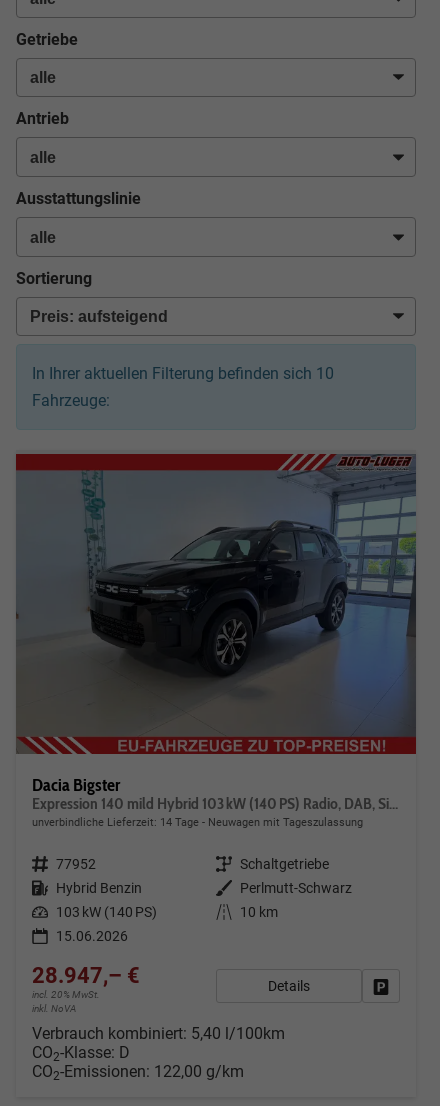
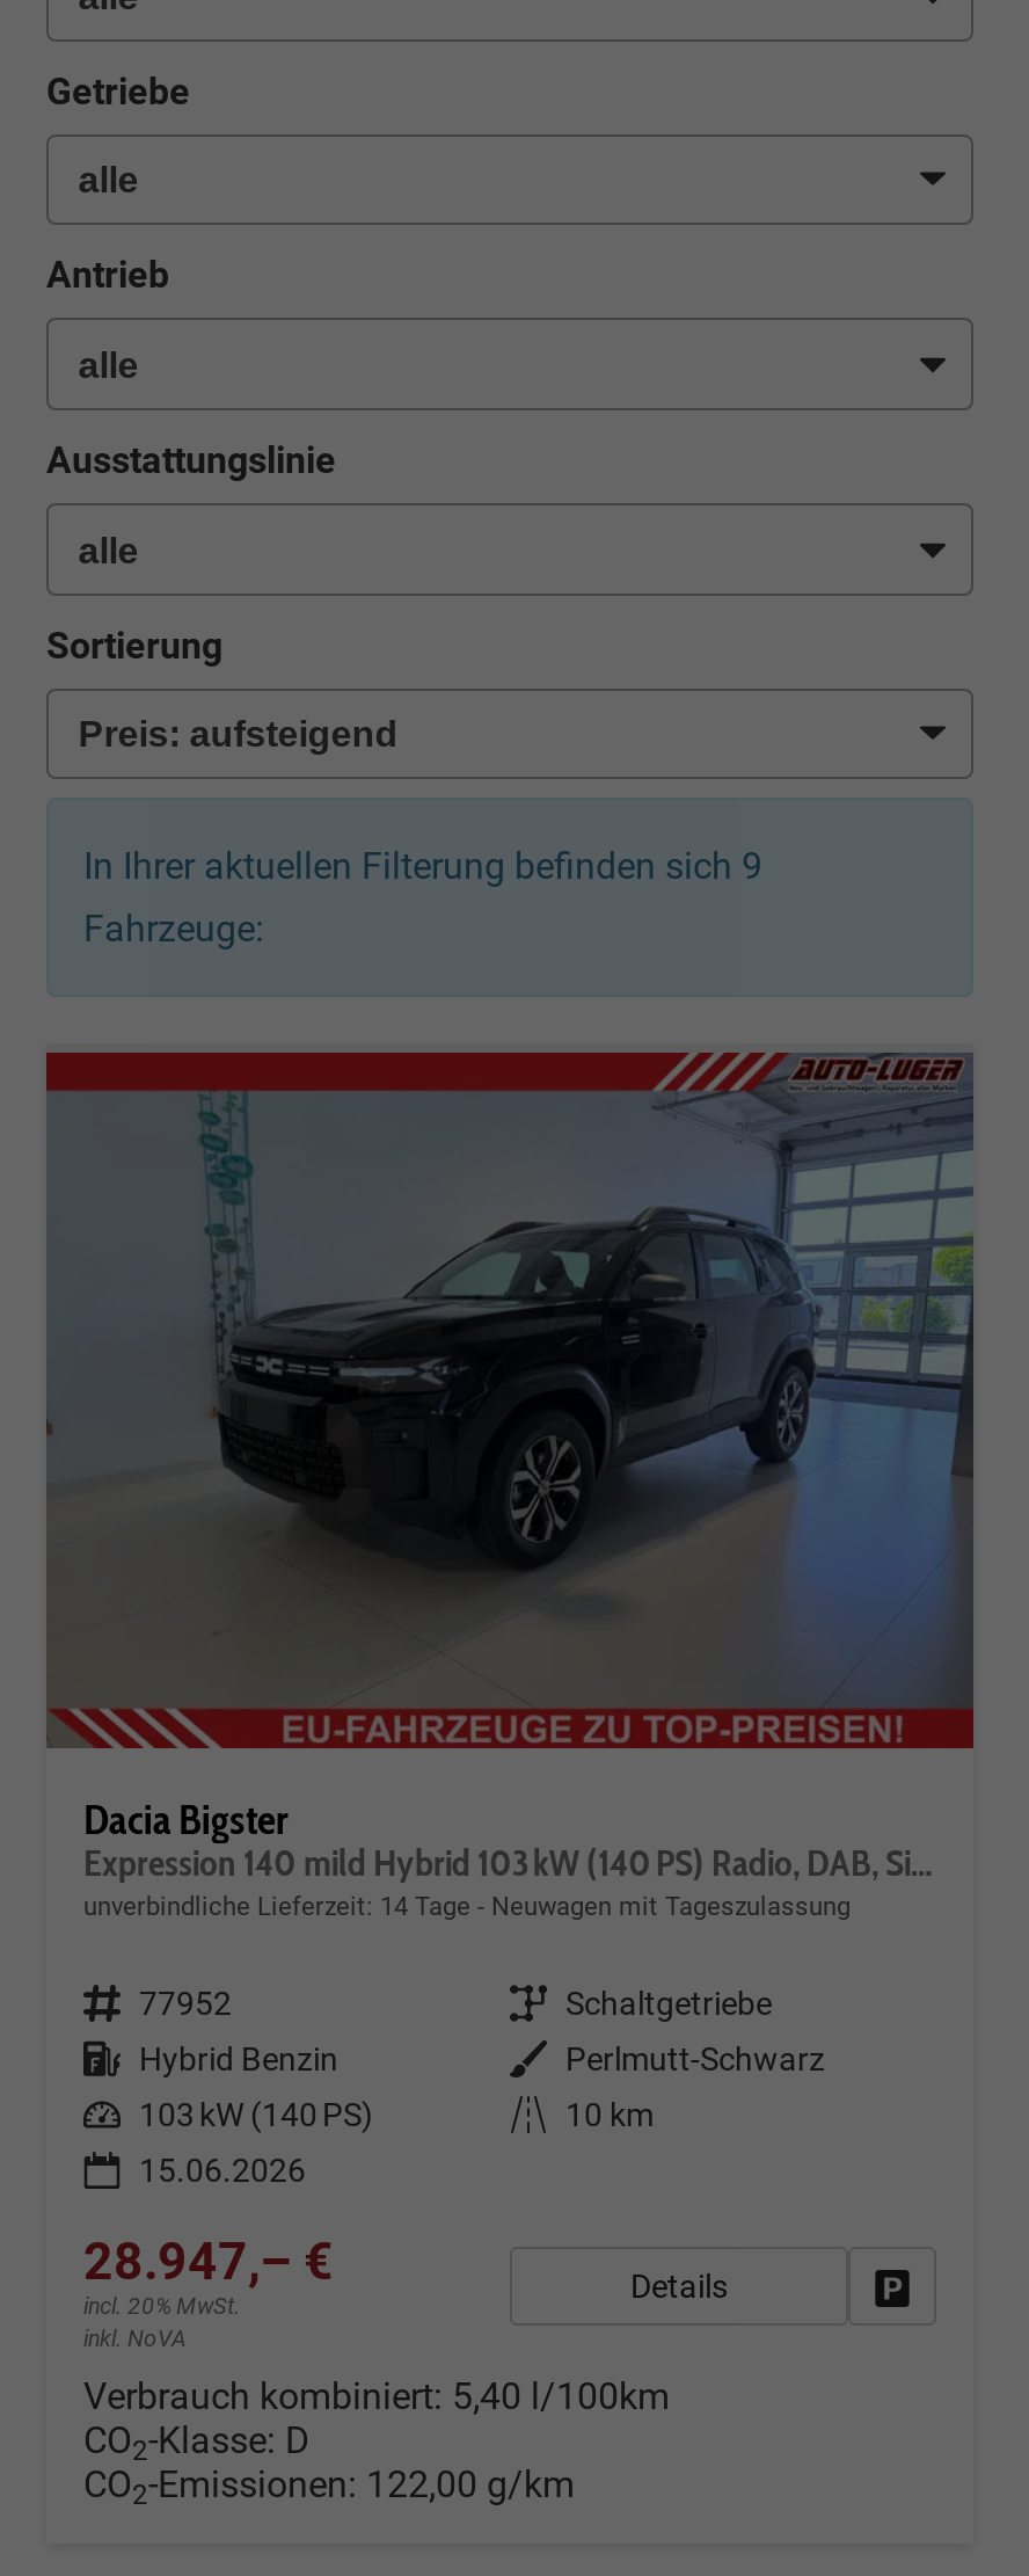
- In Ihrer aktuellen Filterung befinden sich 10
+ In Ihrer aktuellen Filterung befinden sich 9
